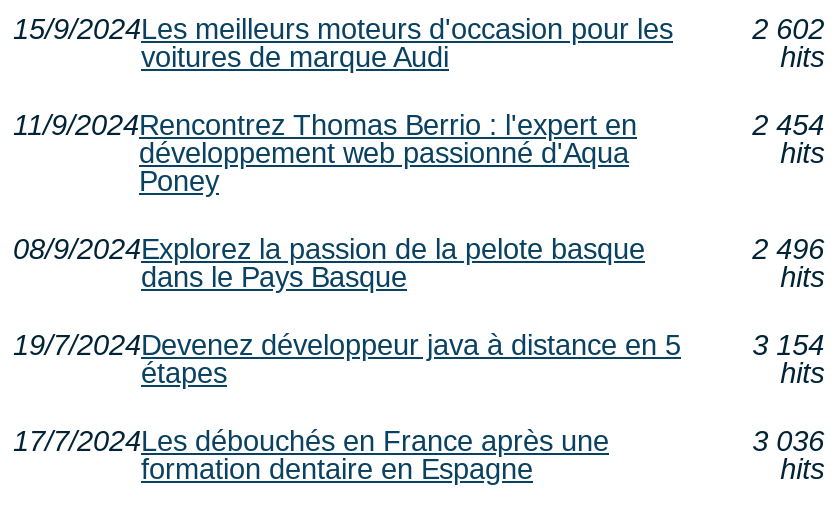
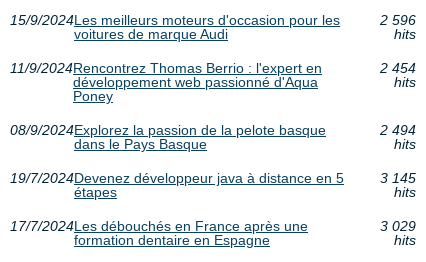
- 2 602
+ 2 596

- 2 496
+ 2 494

- 3 154
+ 3 145

- 3 036
+ 3 029
